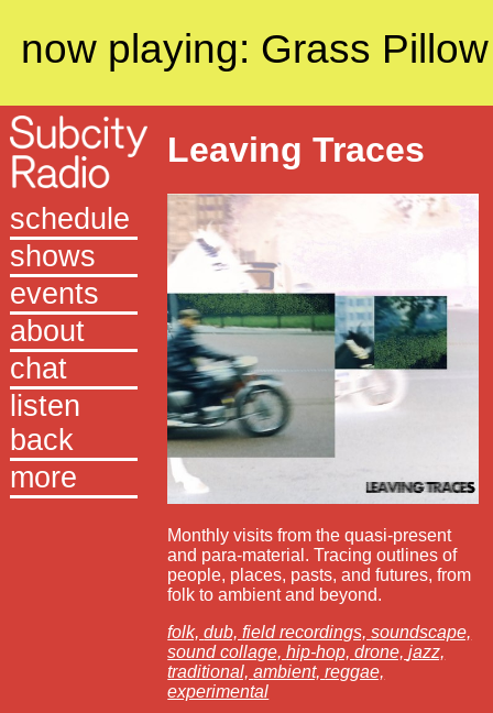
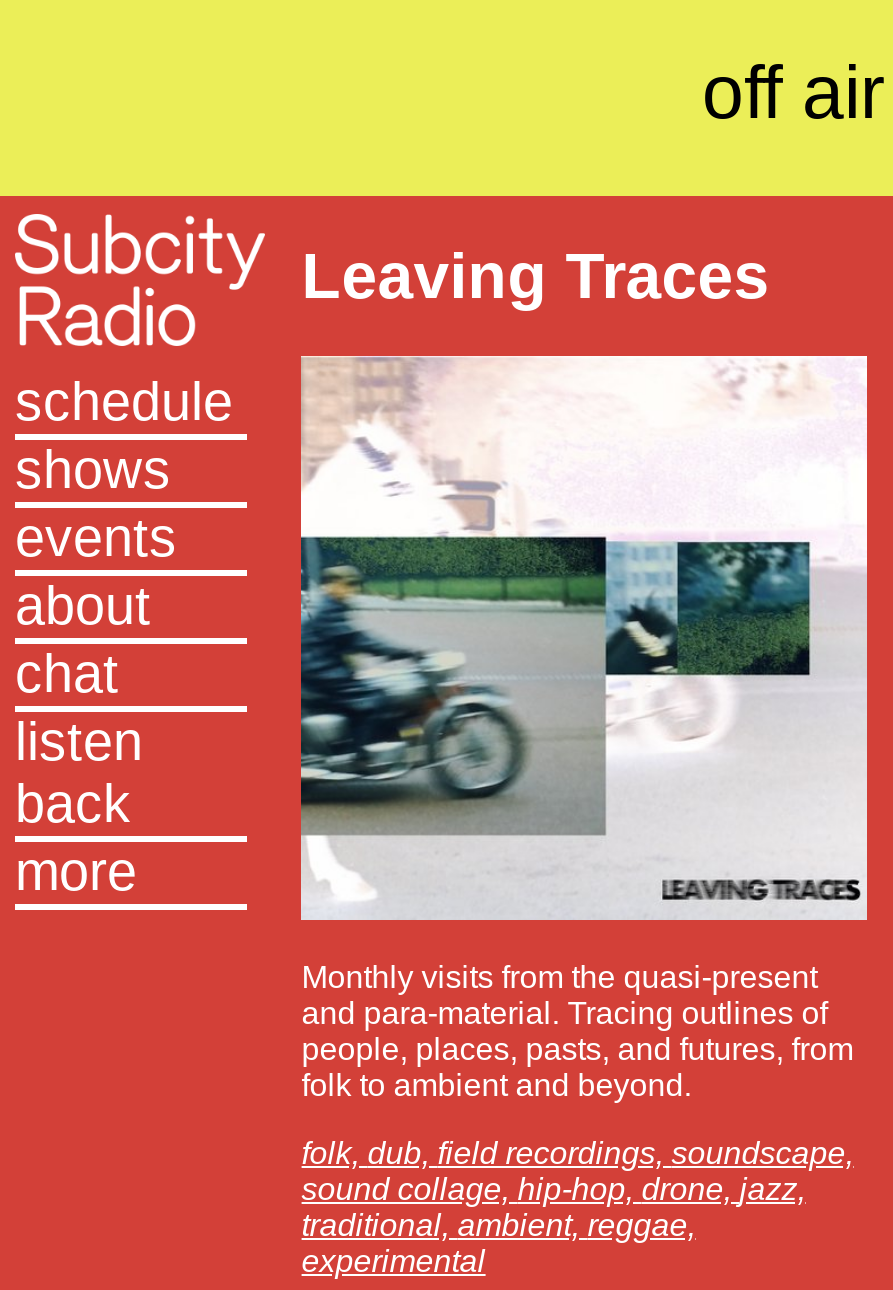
- now playing: Grass Pillow
+ off air
